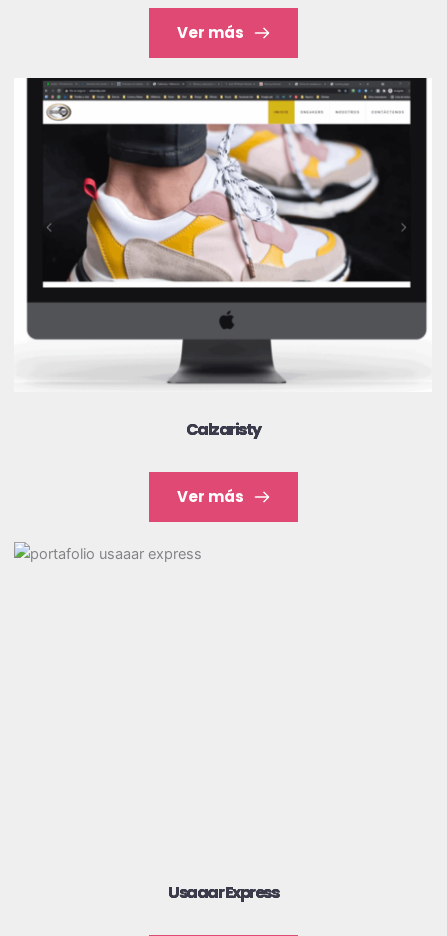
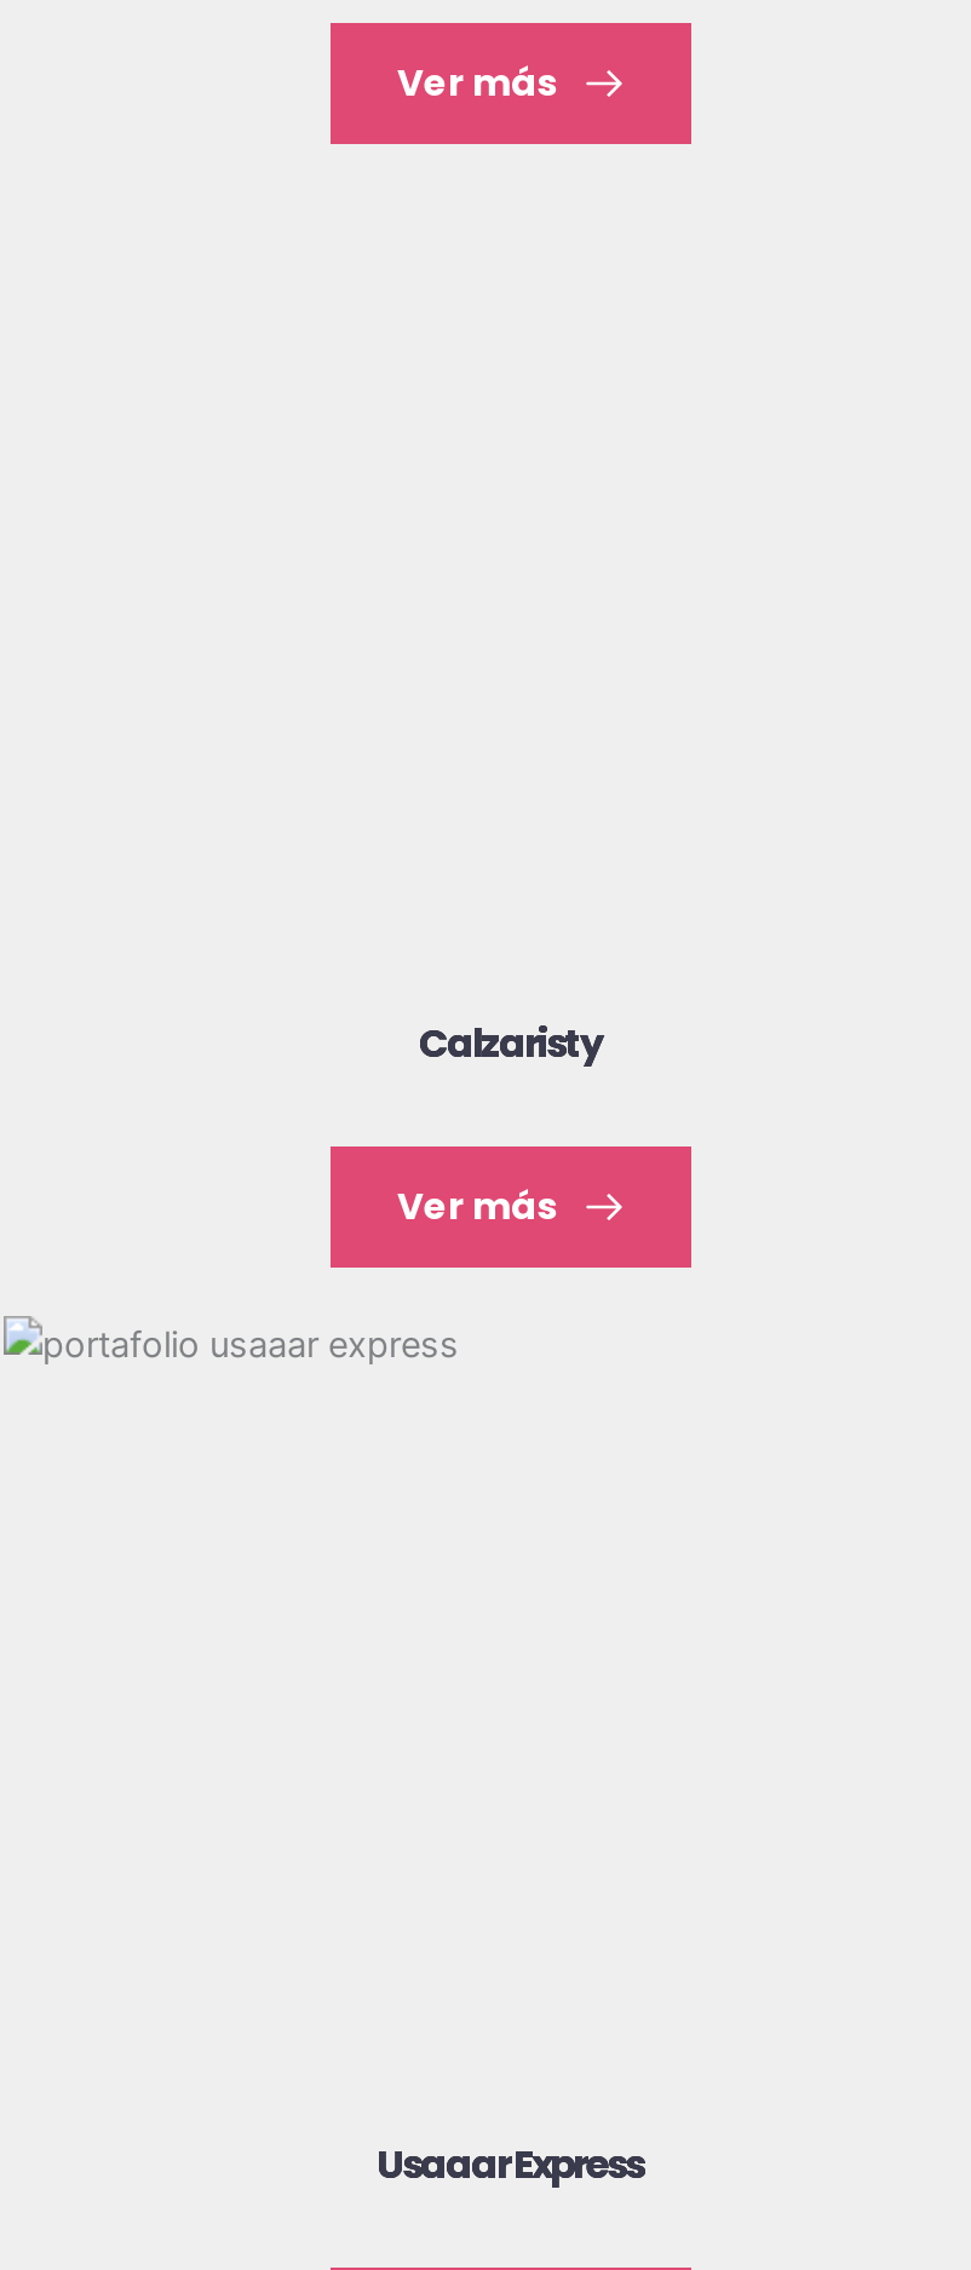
- [image]
